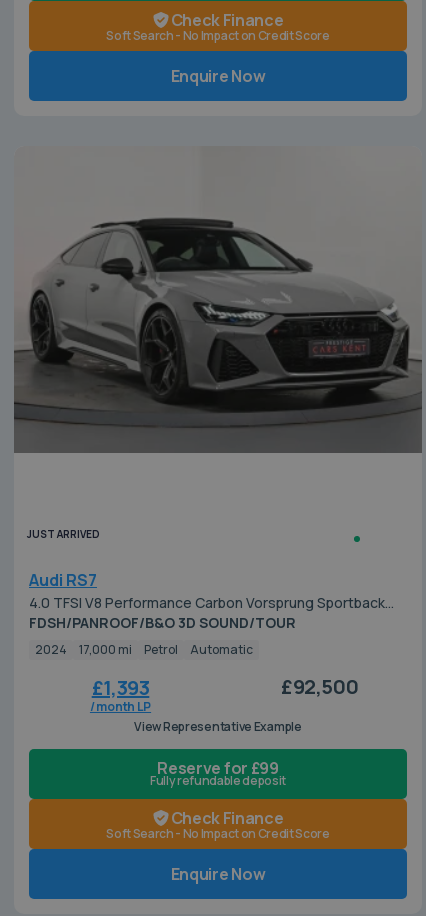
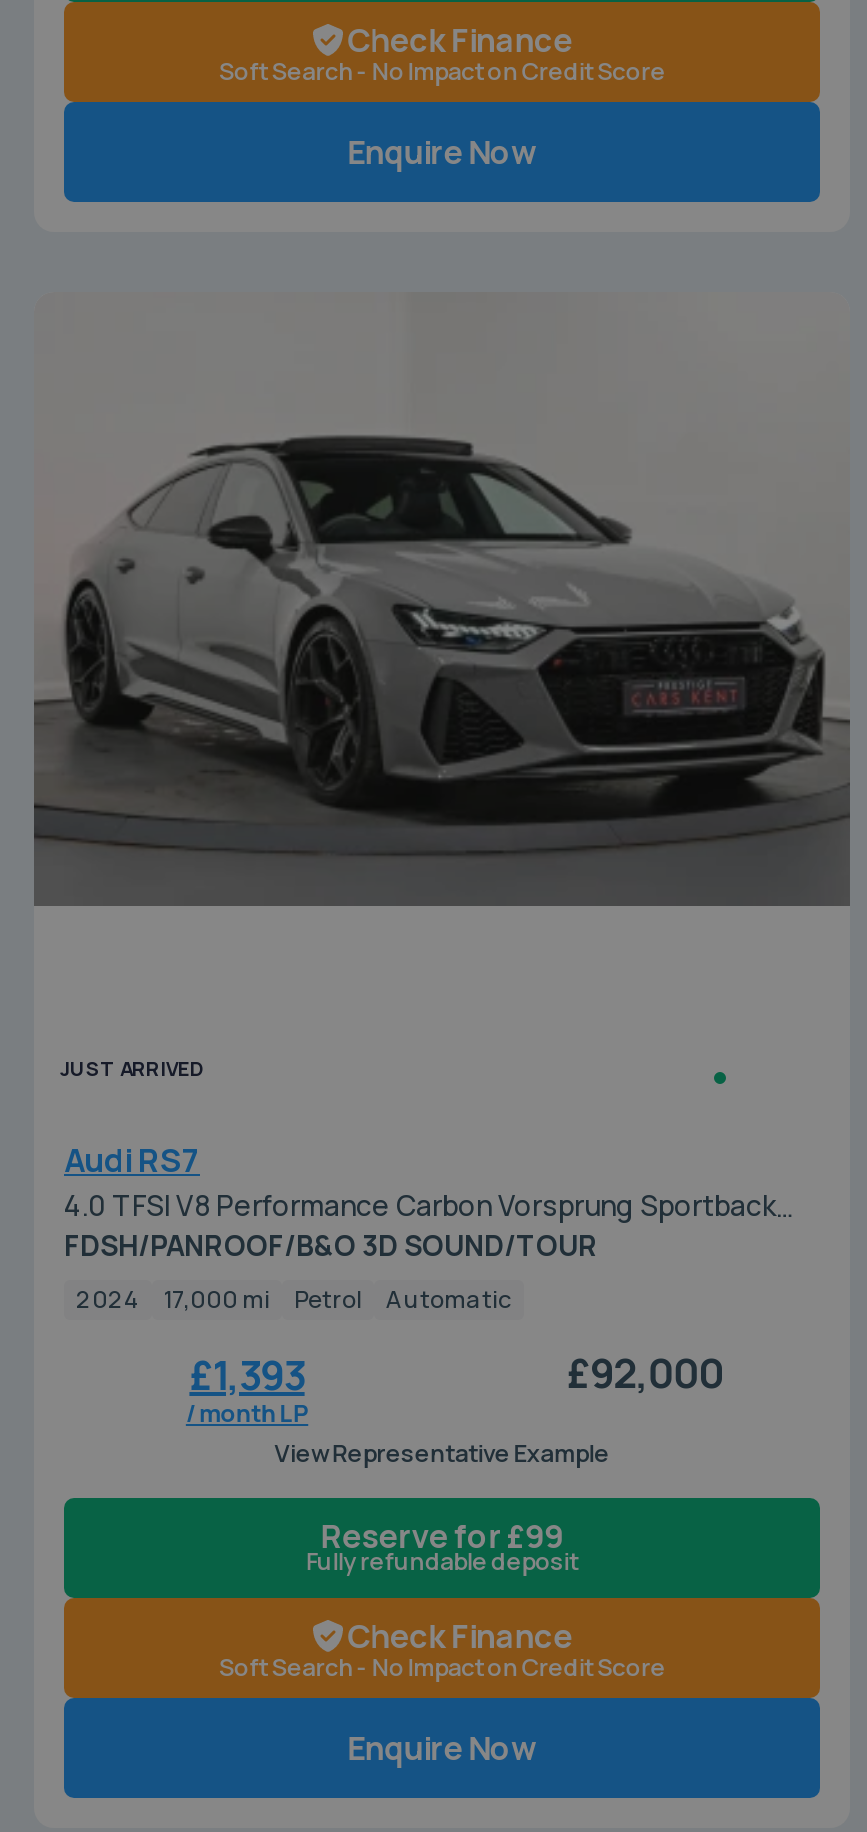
- £92,500
+ £92,000
